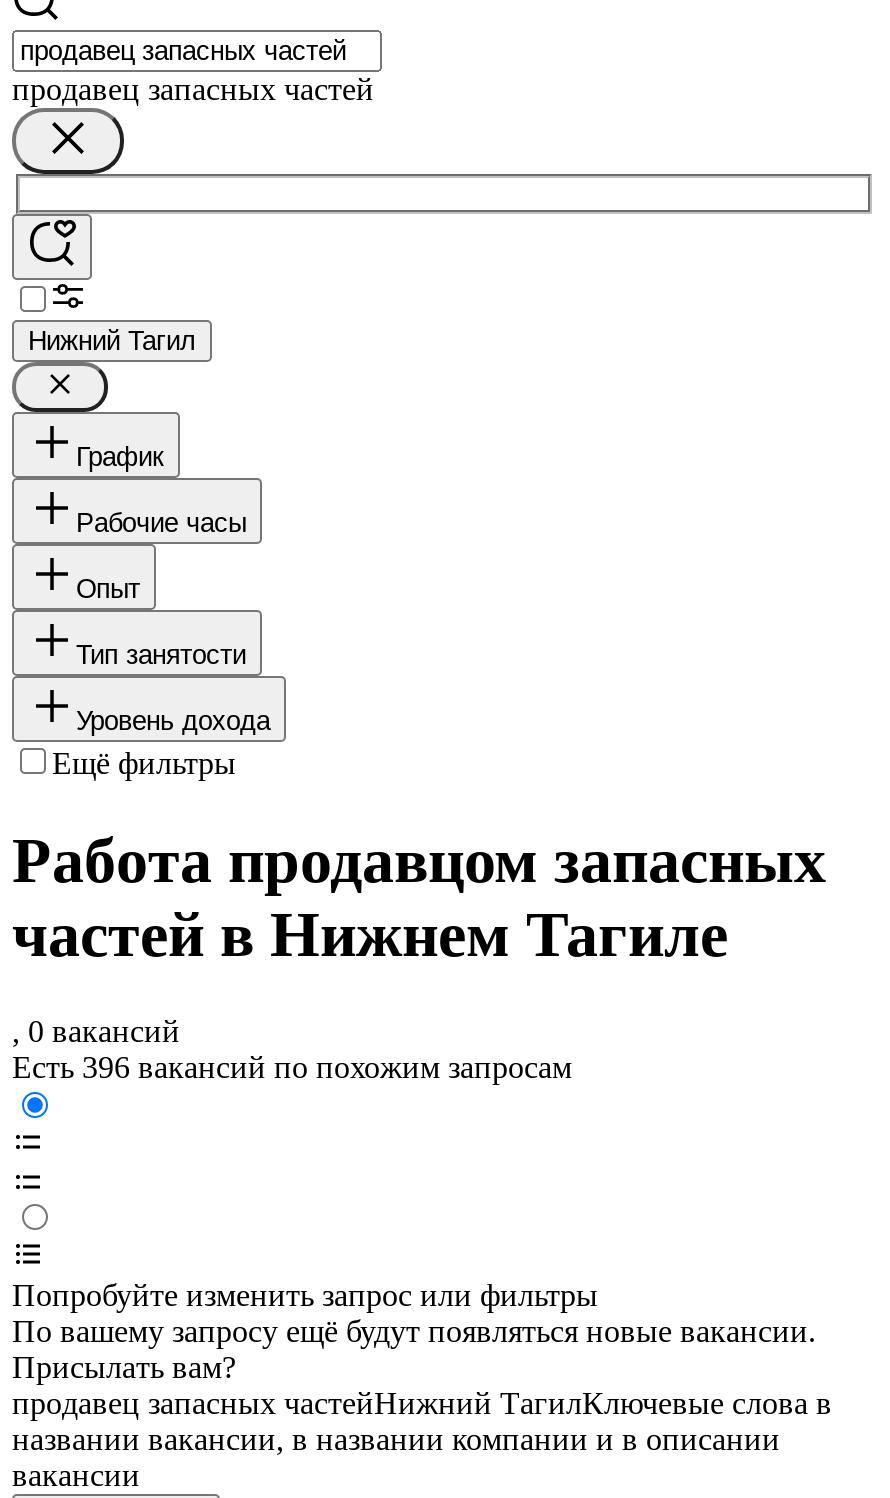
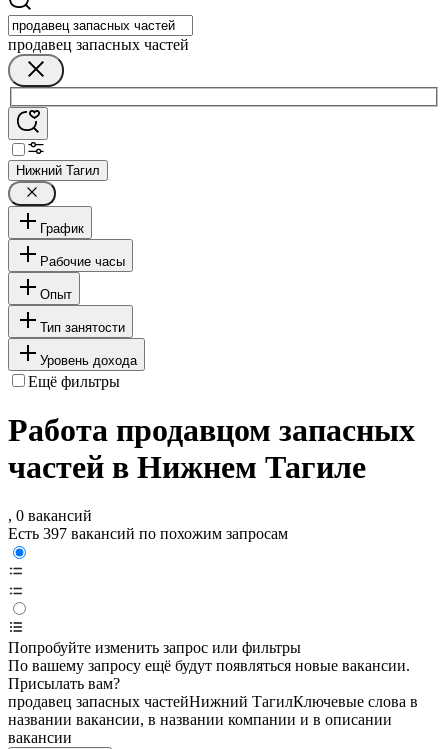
- Есть 396 вакансий по похожим запросам
+ Есть 397 вакансий по похожим запросам
